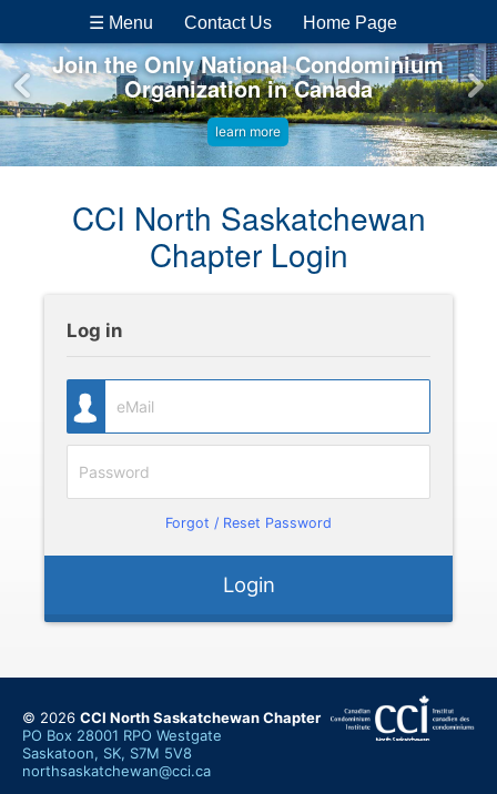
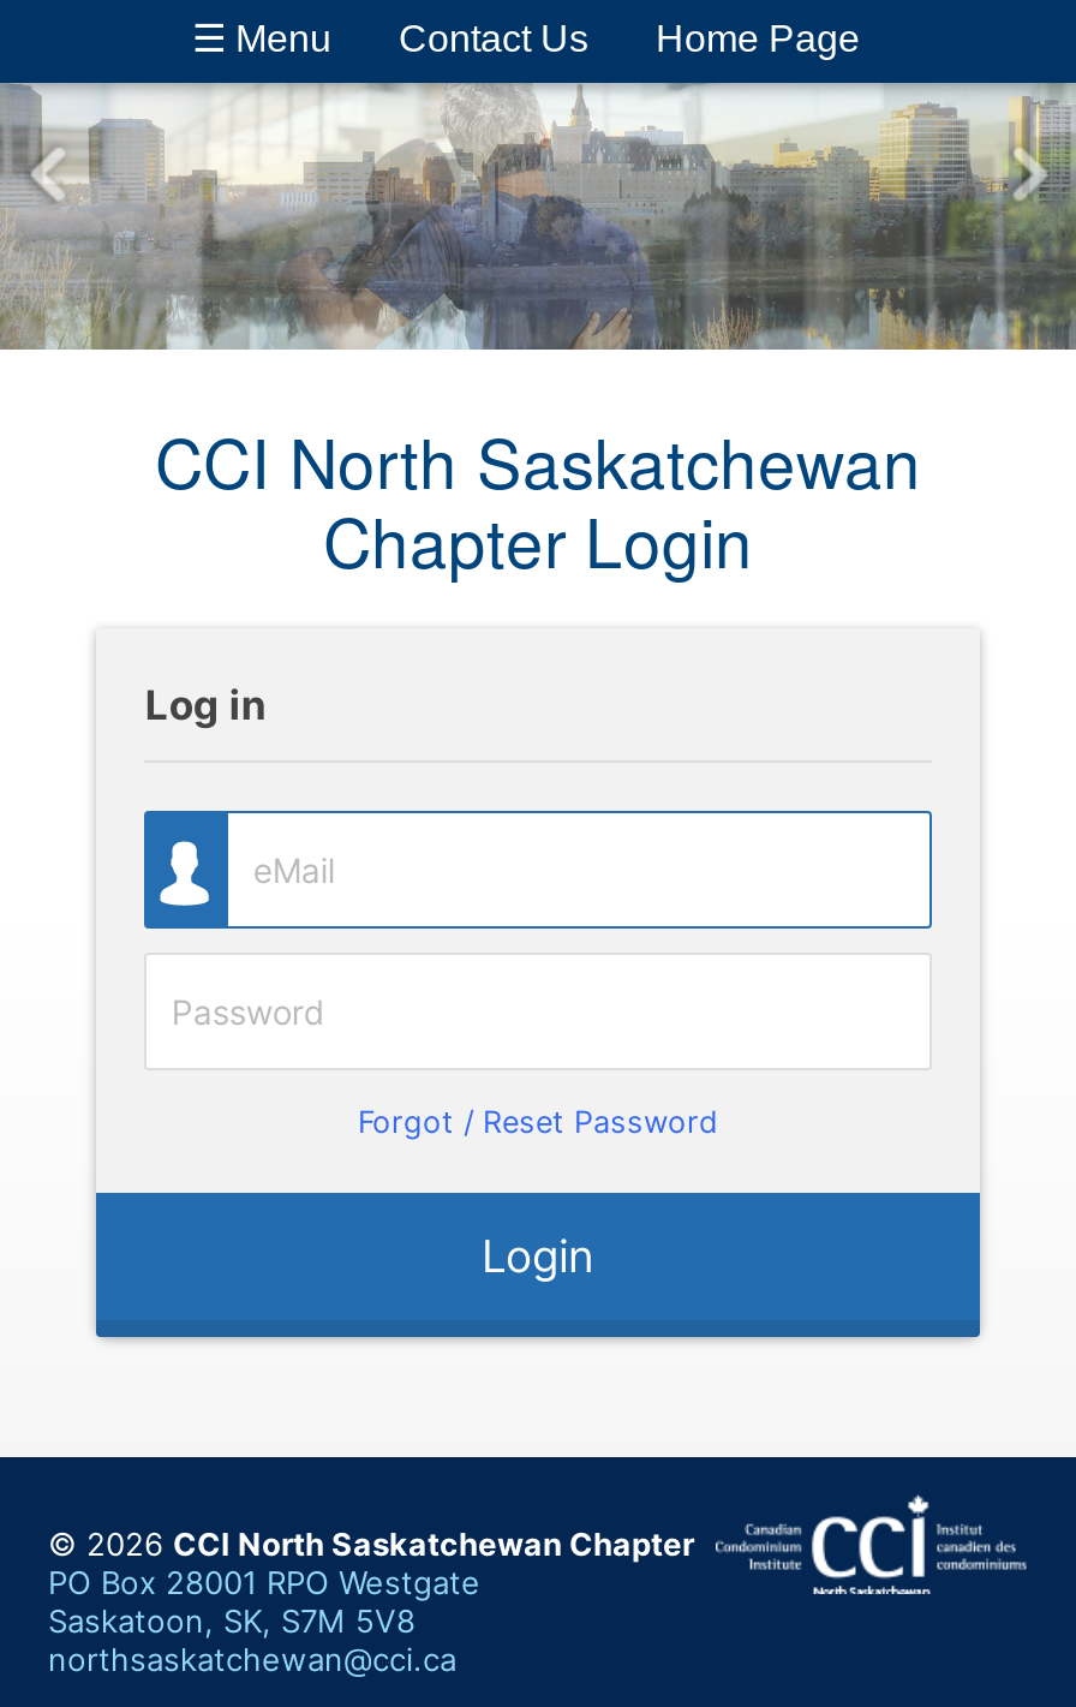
- [image]
+ [image]

- Join the Only National Condominium
- Organization in Canada
- learn more
